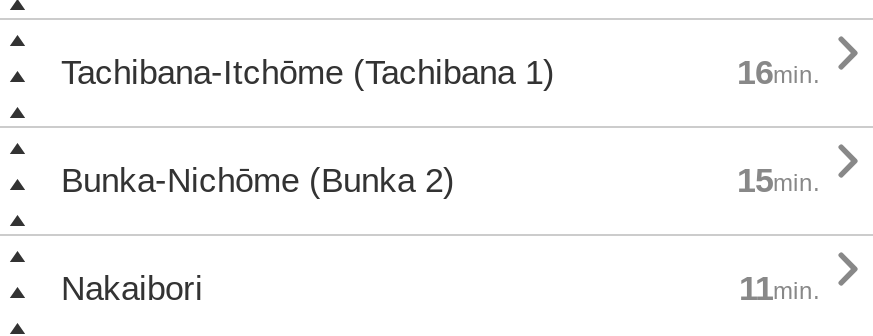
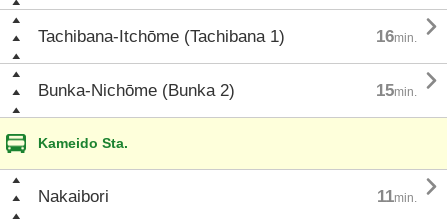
+ Kameido Sta.
